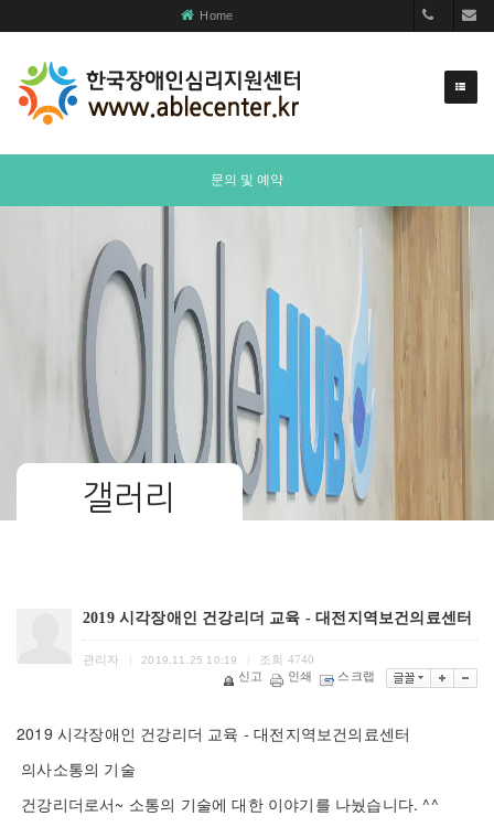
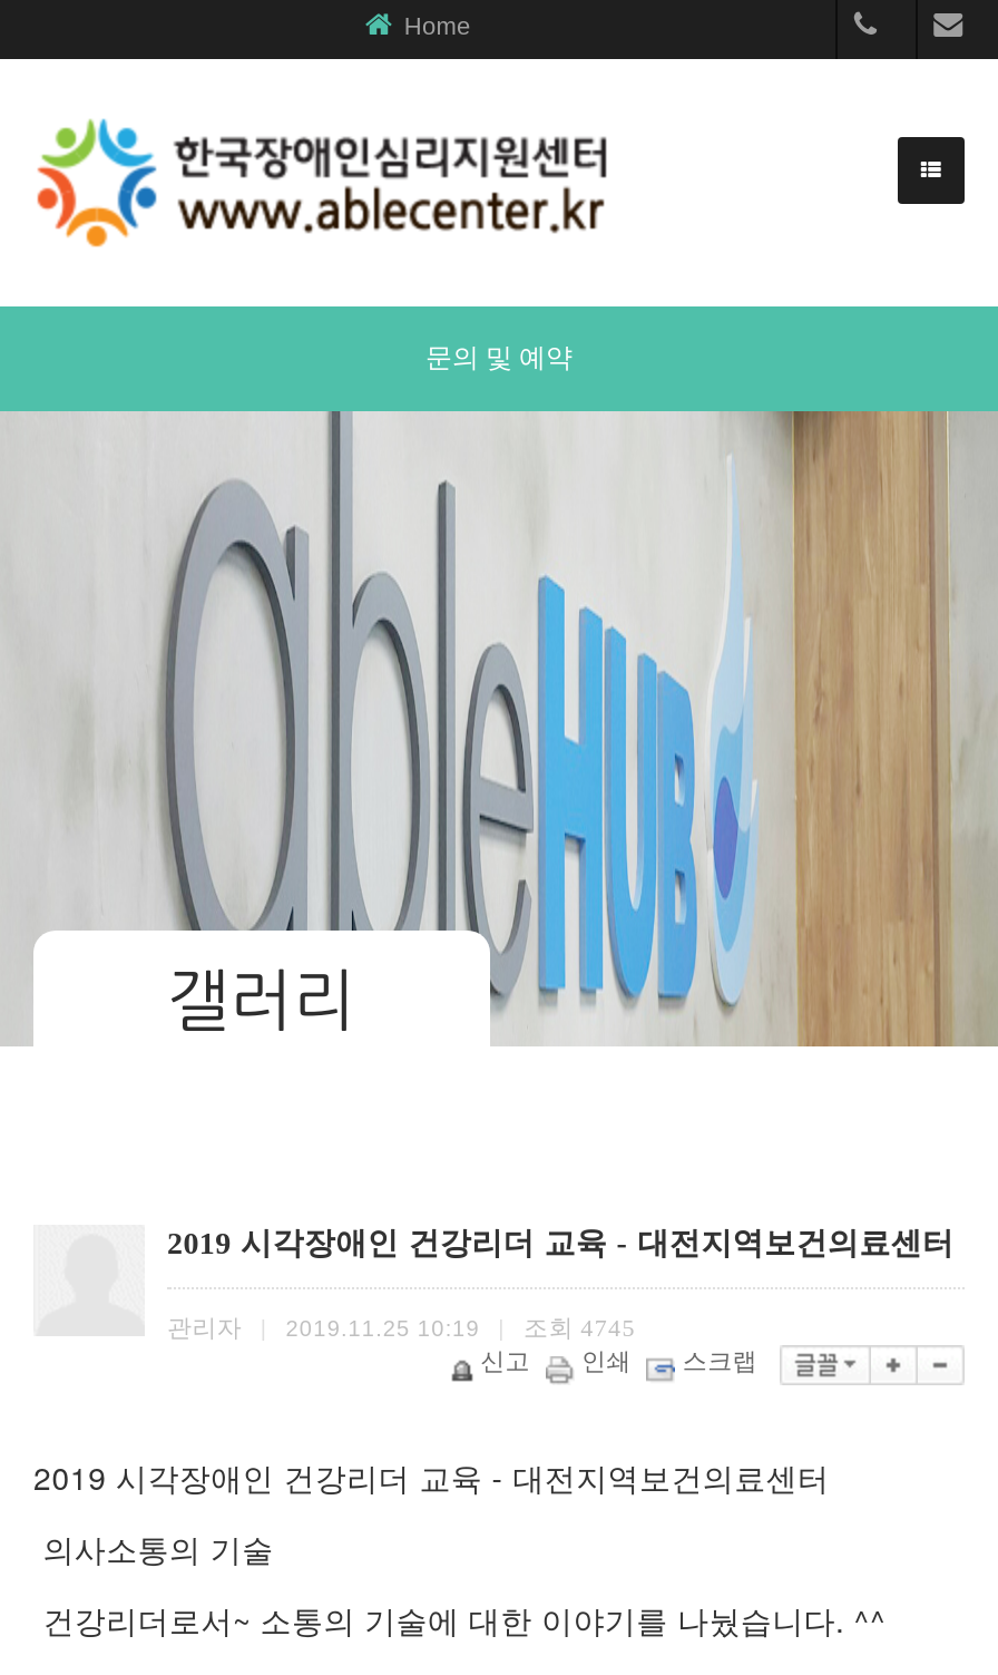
- 조회 4740
+ 조회 4745
